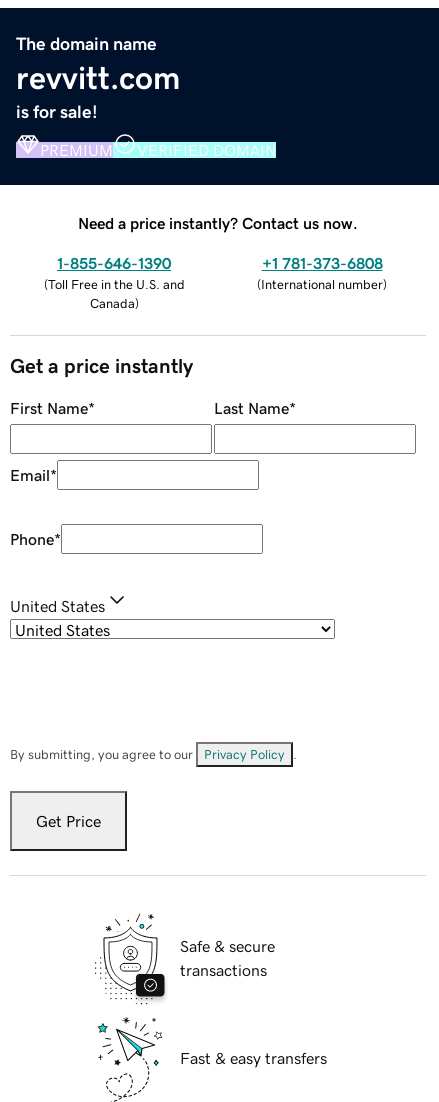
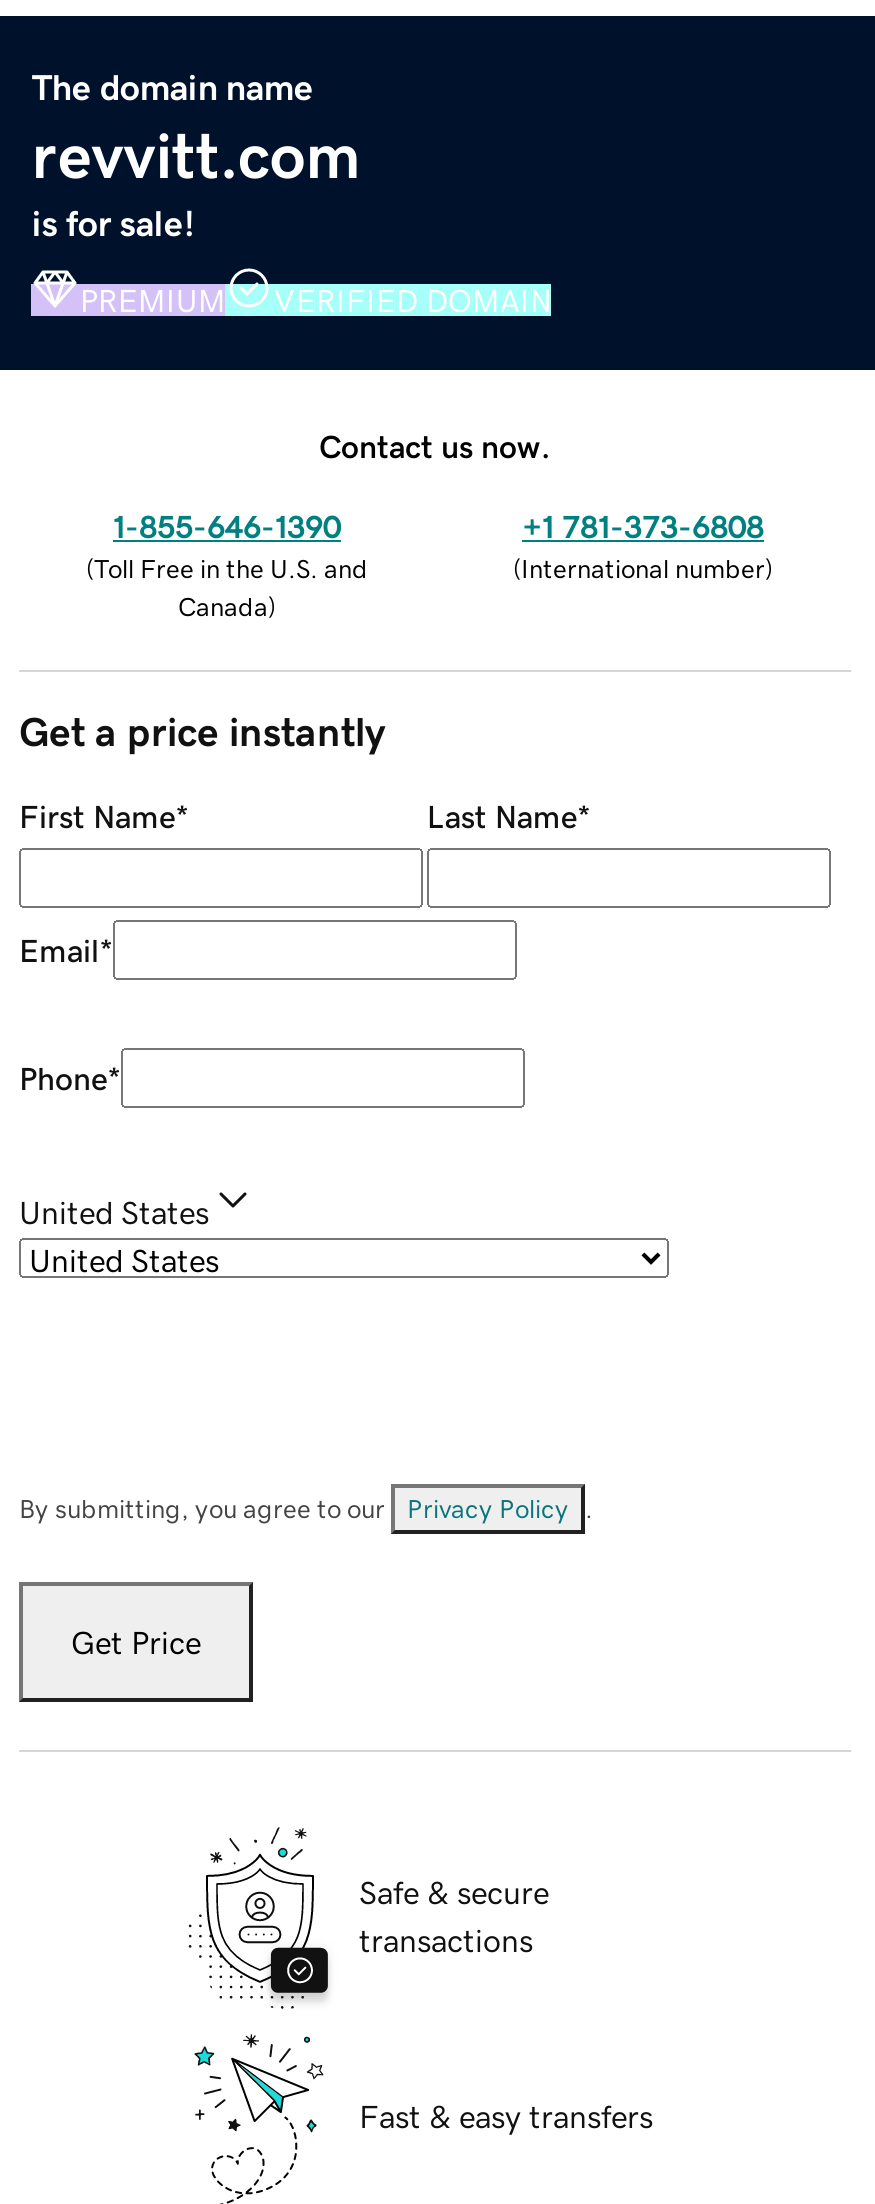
- Need a price instantly? Contact us now.
+ Contact us now.
